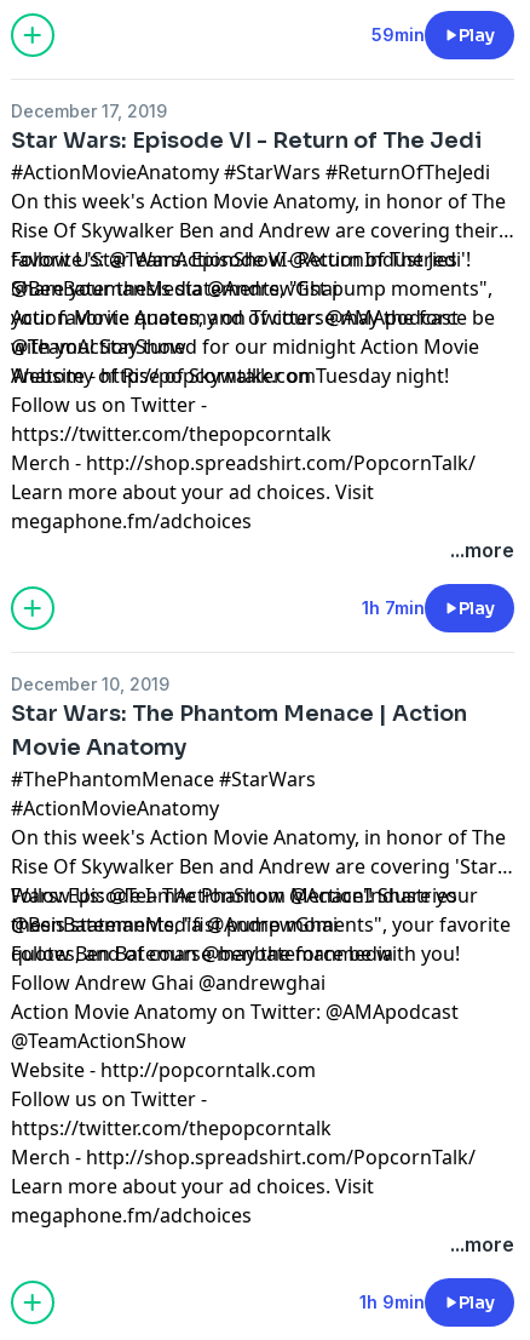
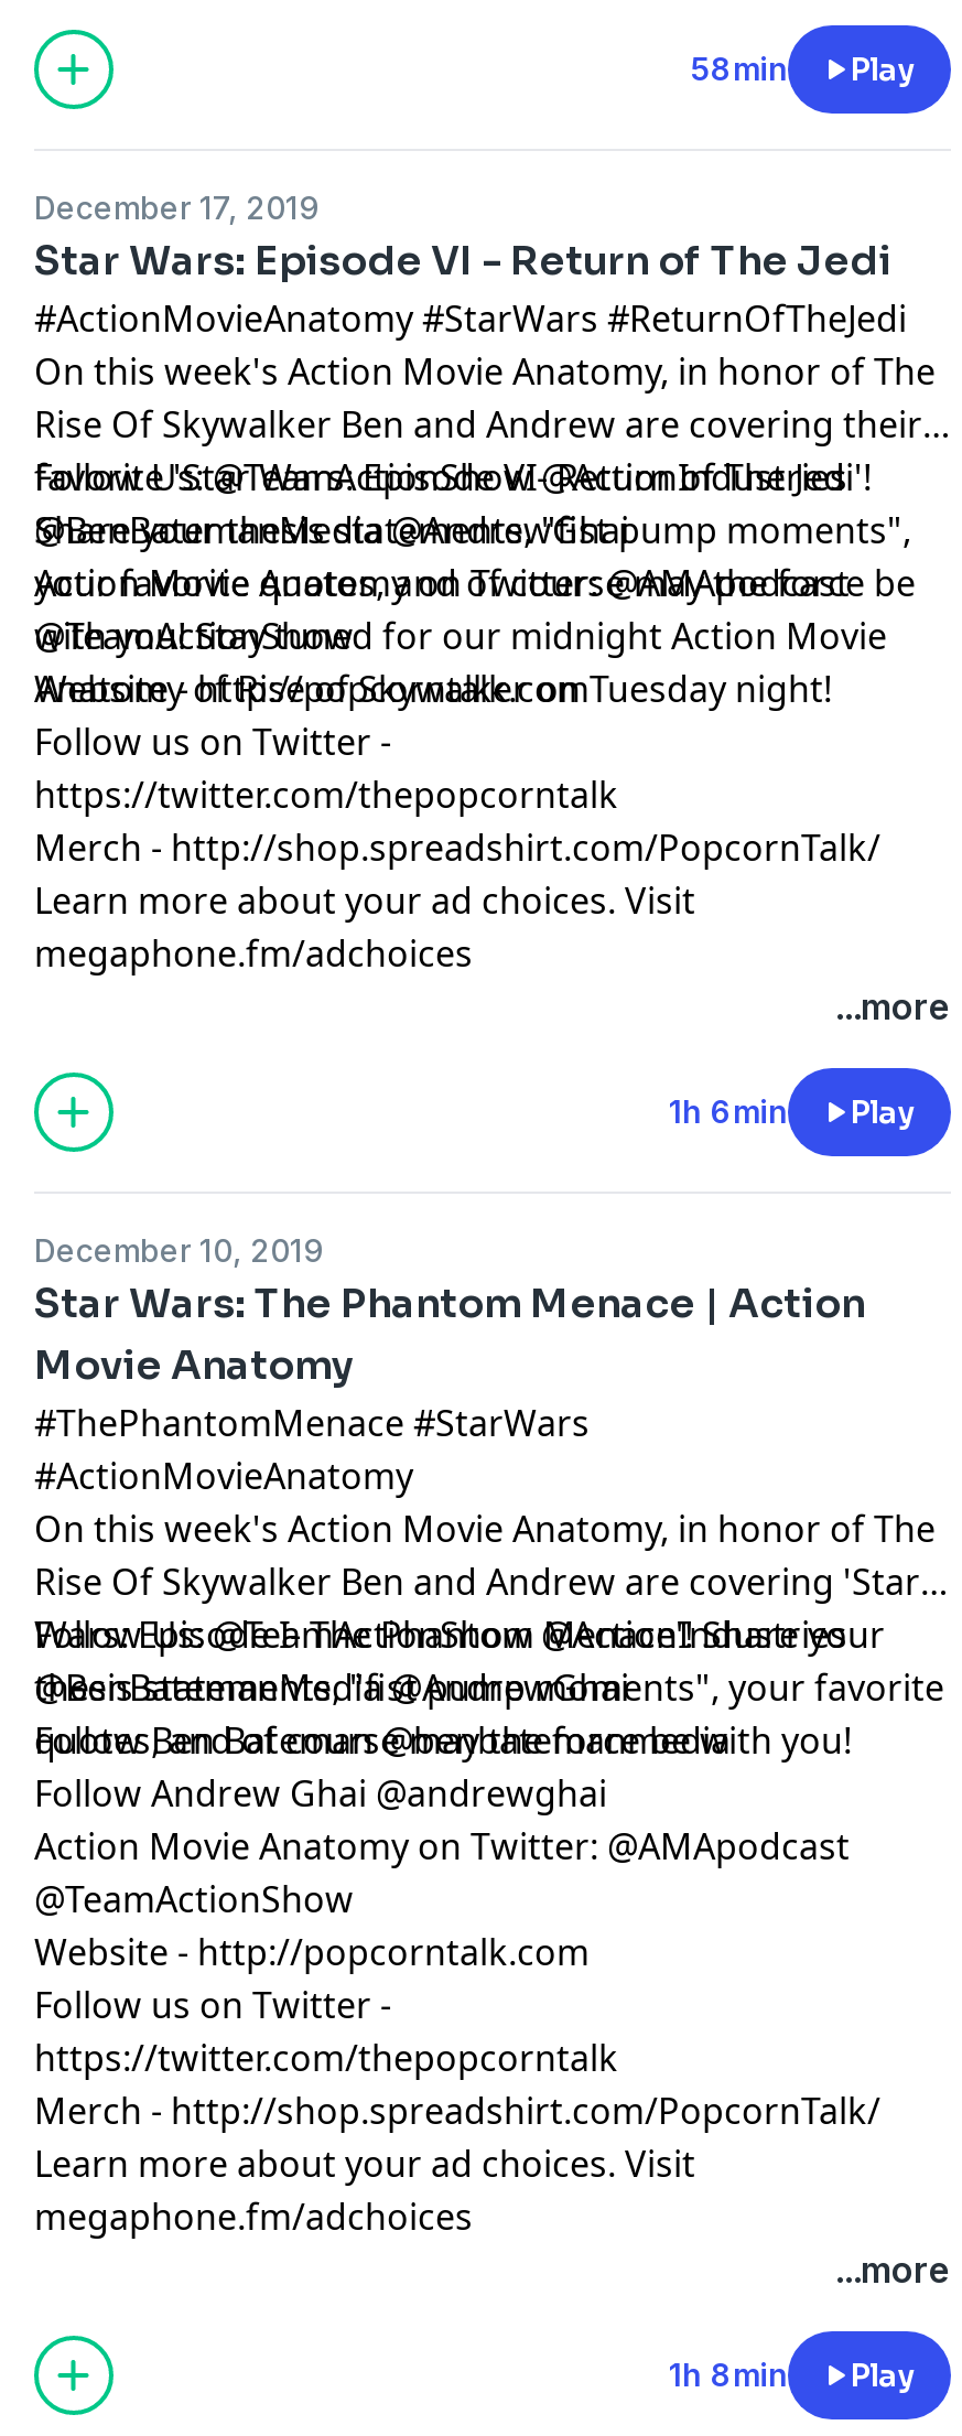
- 59min Play
+ 58min Play

- 1h 7min Play
+ 1h 6min Play

- 1h 9min Play
+ 1h 8min Play
